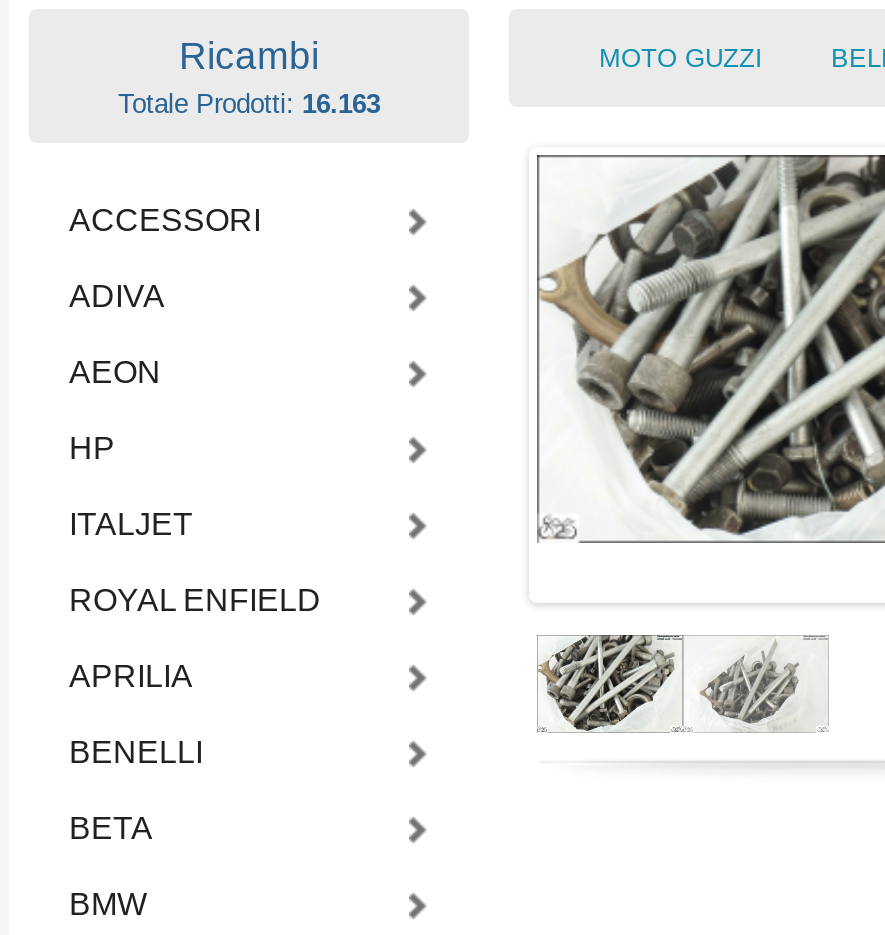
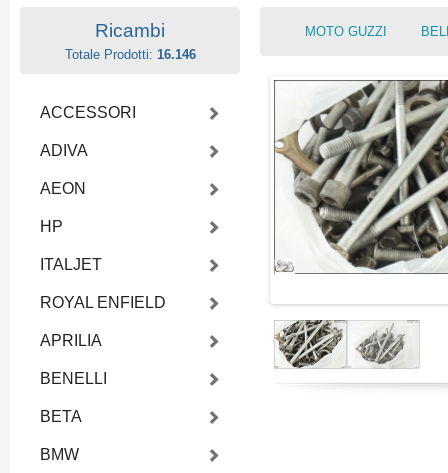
- Totale Prodotti: 16.163
+ Totale Prodotti: 16.146
